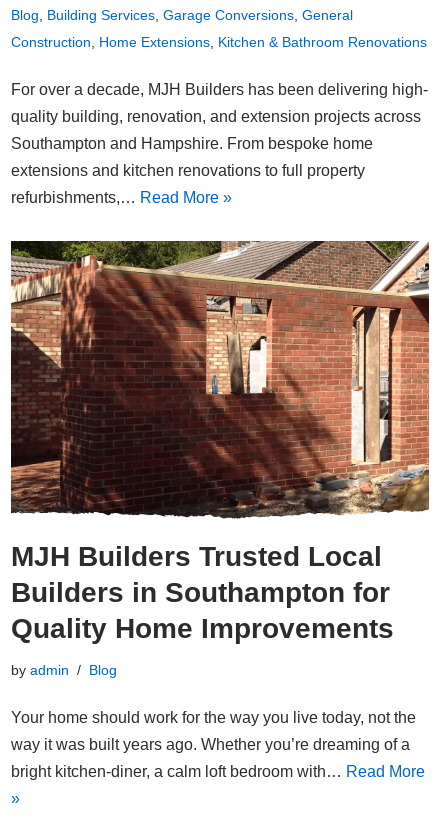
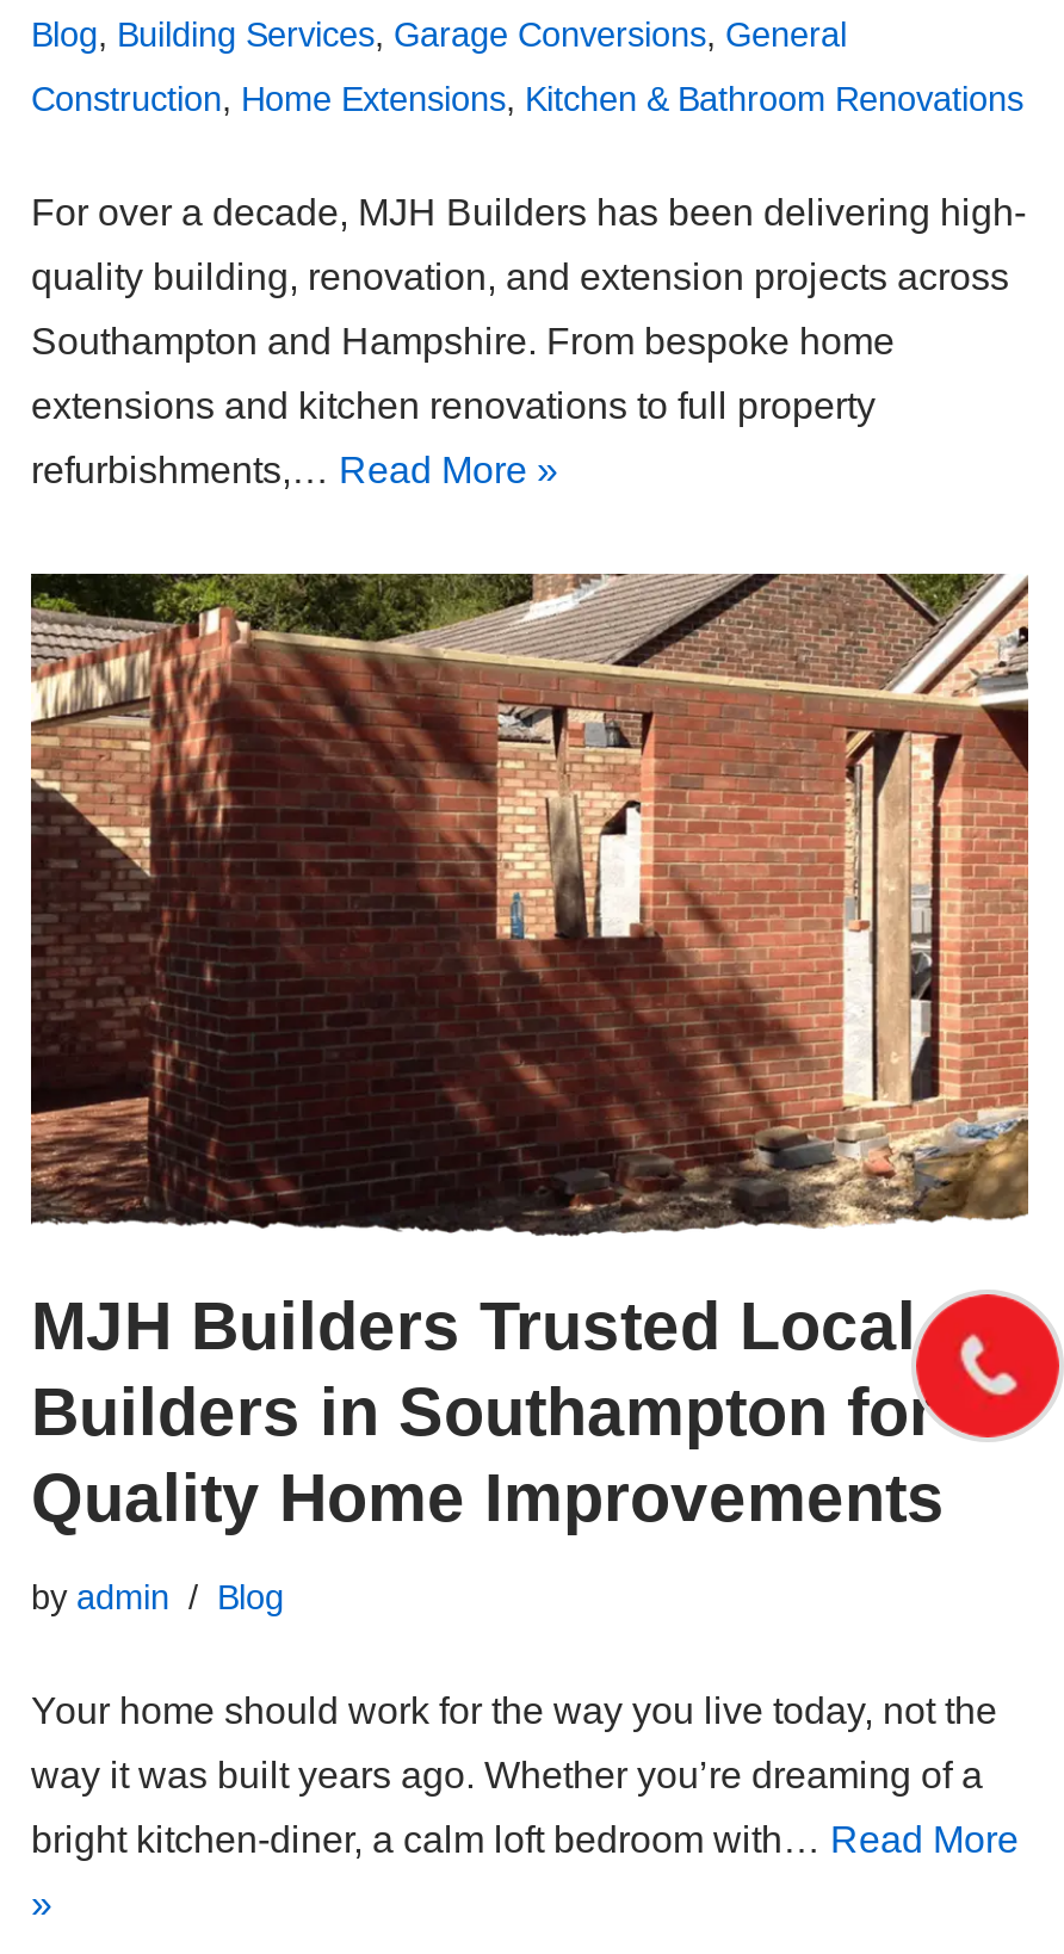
+ [image]
